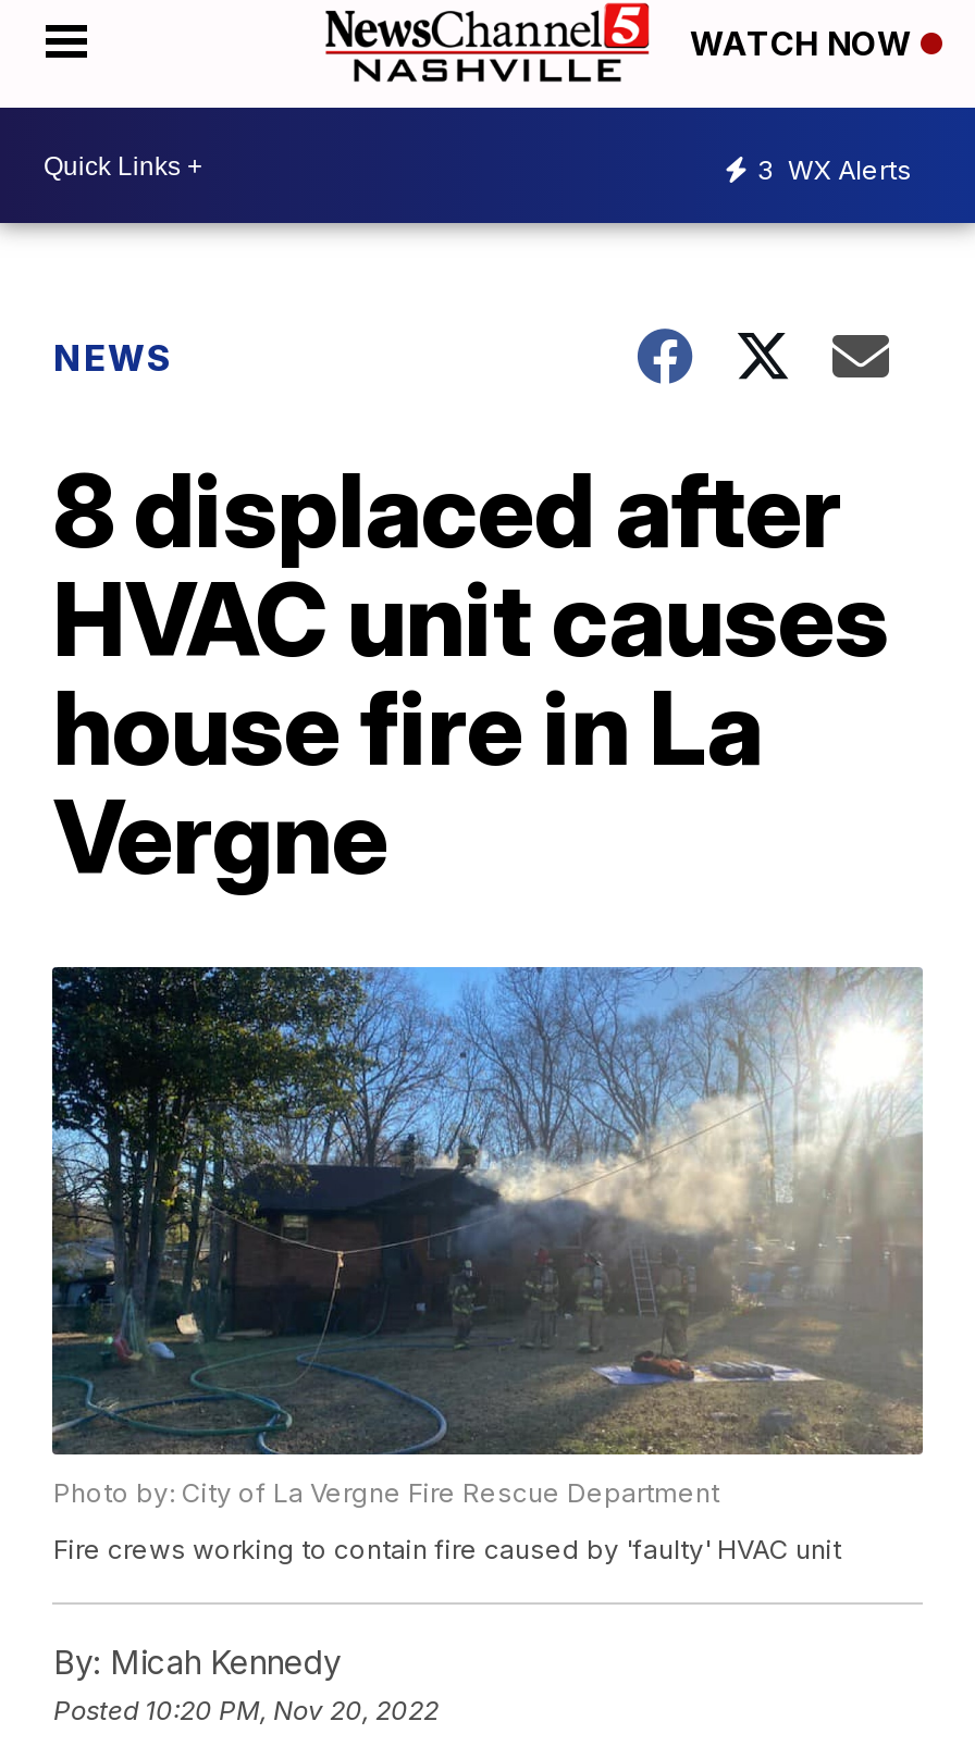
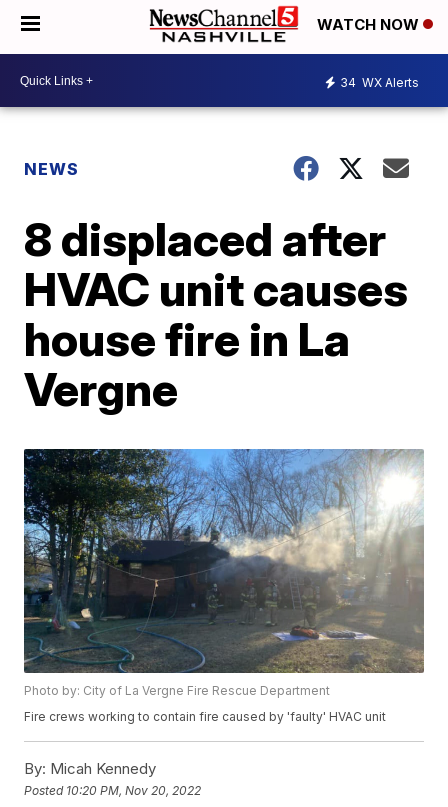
- 3 WX Alerts
+ 34 WX Alerts
